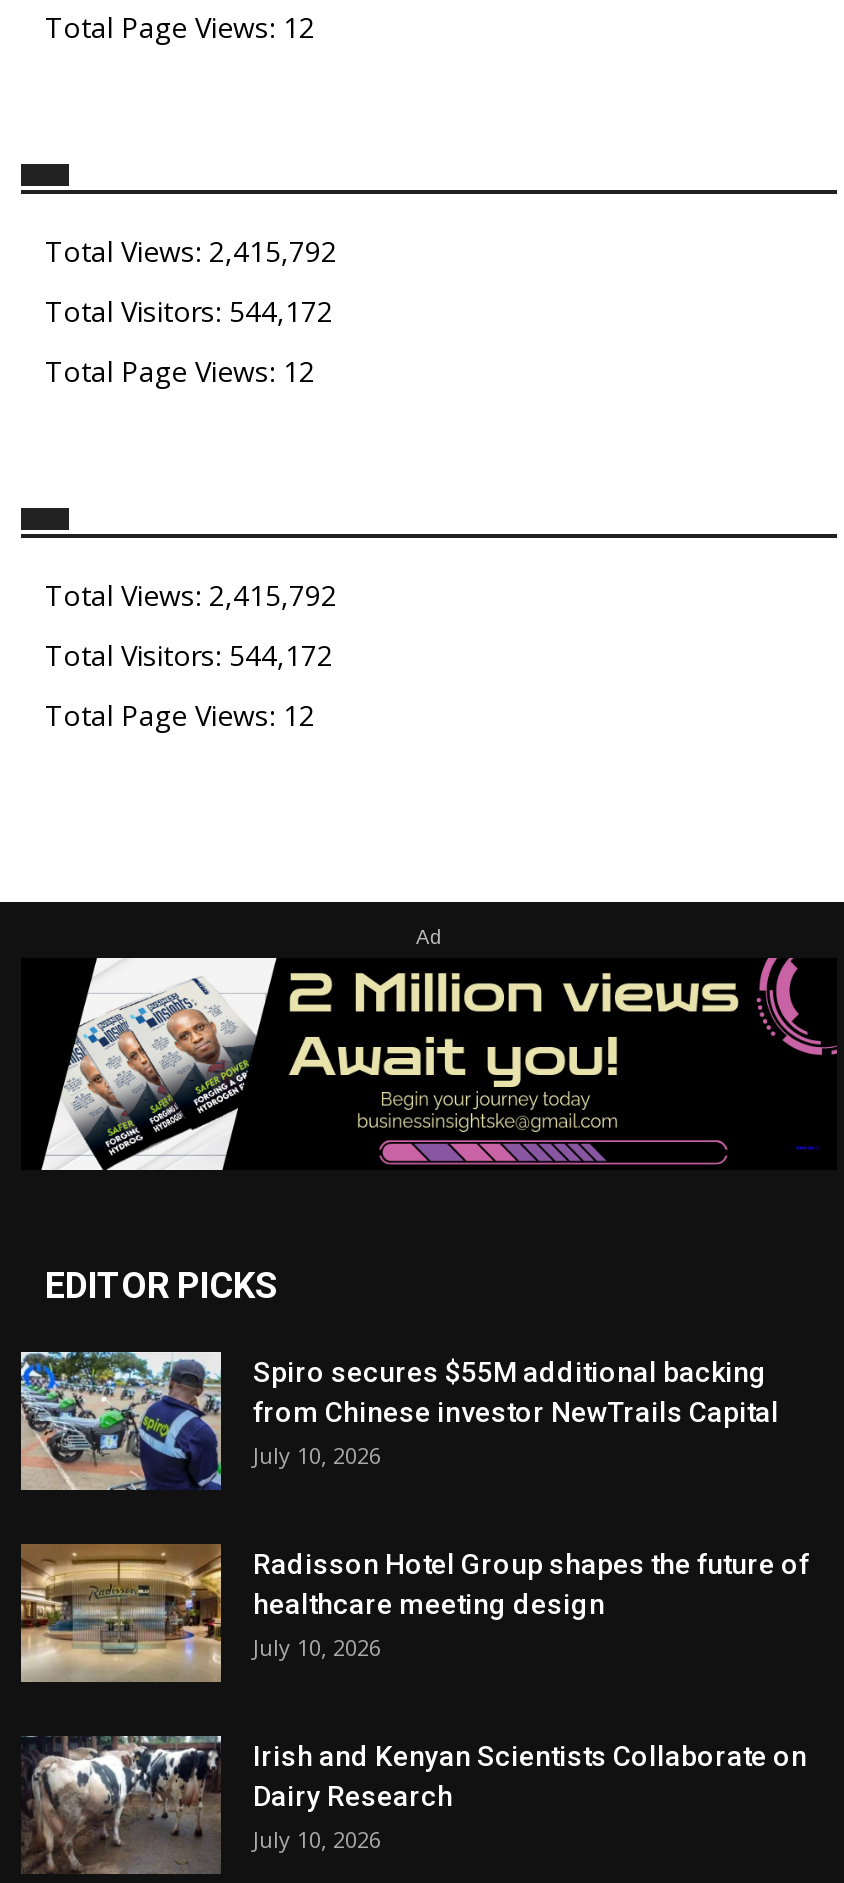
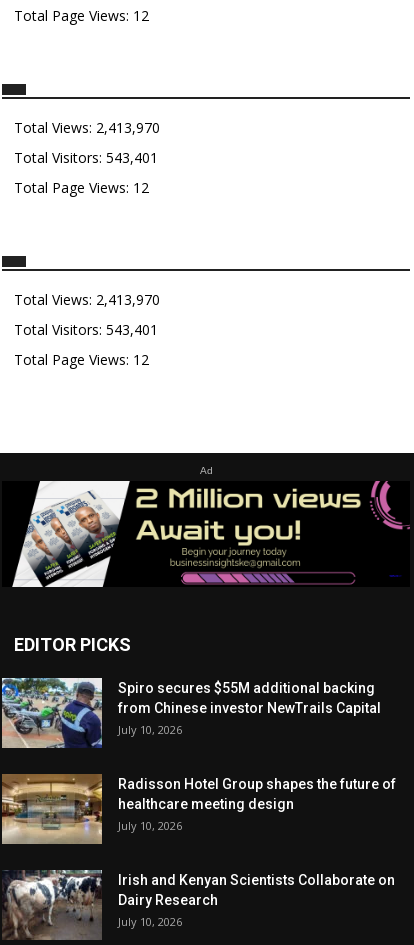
- Total Views: 2,415,792
+ Total Views: 2,413,970

- Total Visitors: 544,172
+ Total Visitors: 543,401

- Total Views: 2,415,792
+ Total Views: 2,413,970

- Total Visitors: 544,172
+ Total Visitors: 543,401
